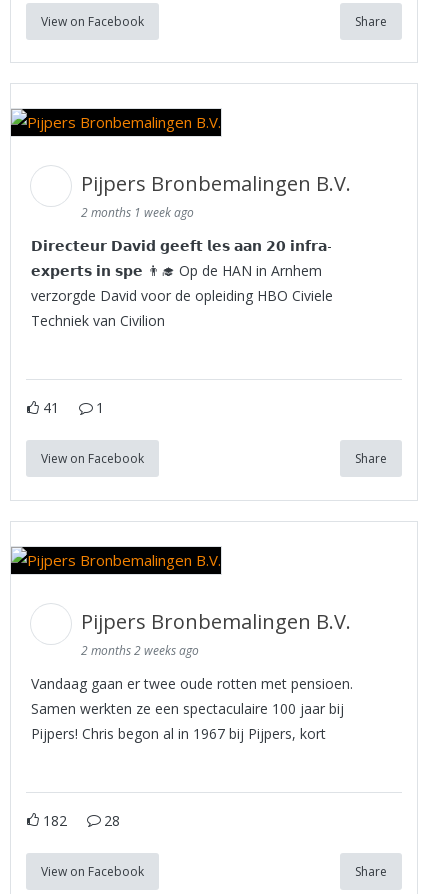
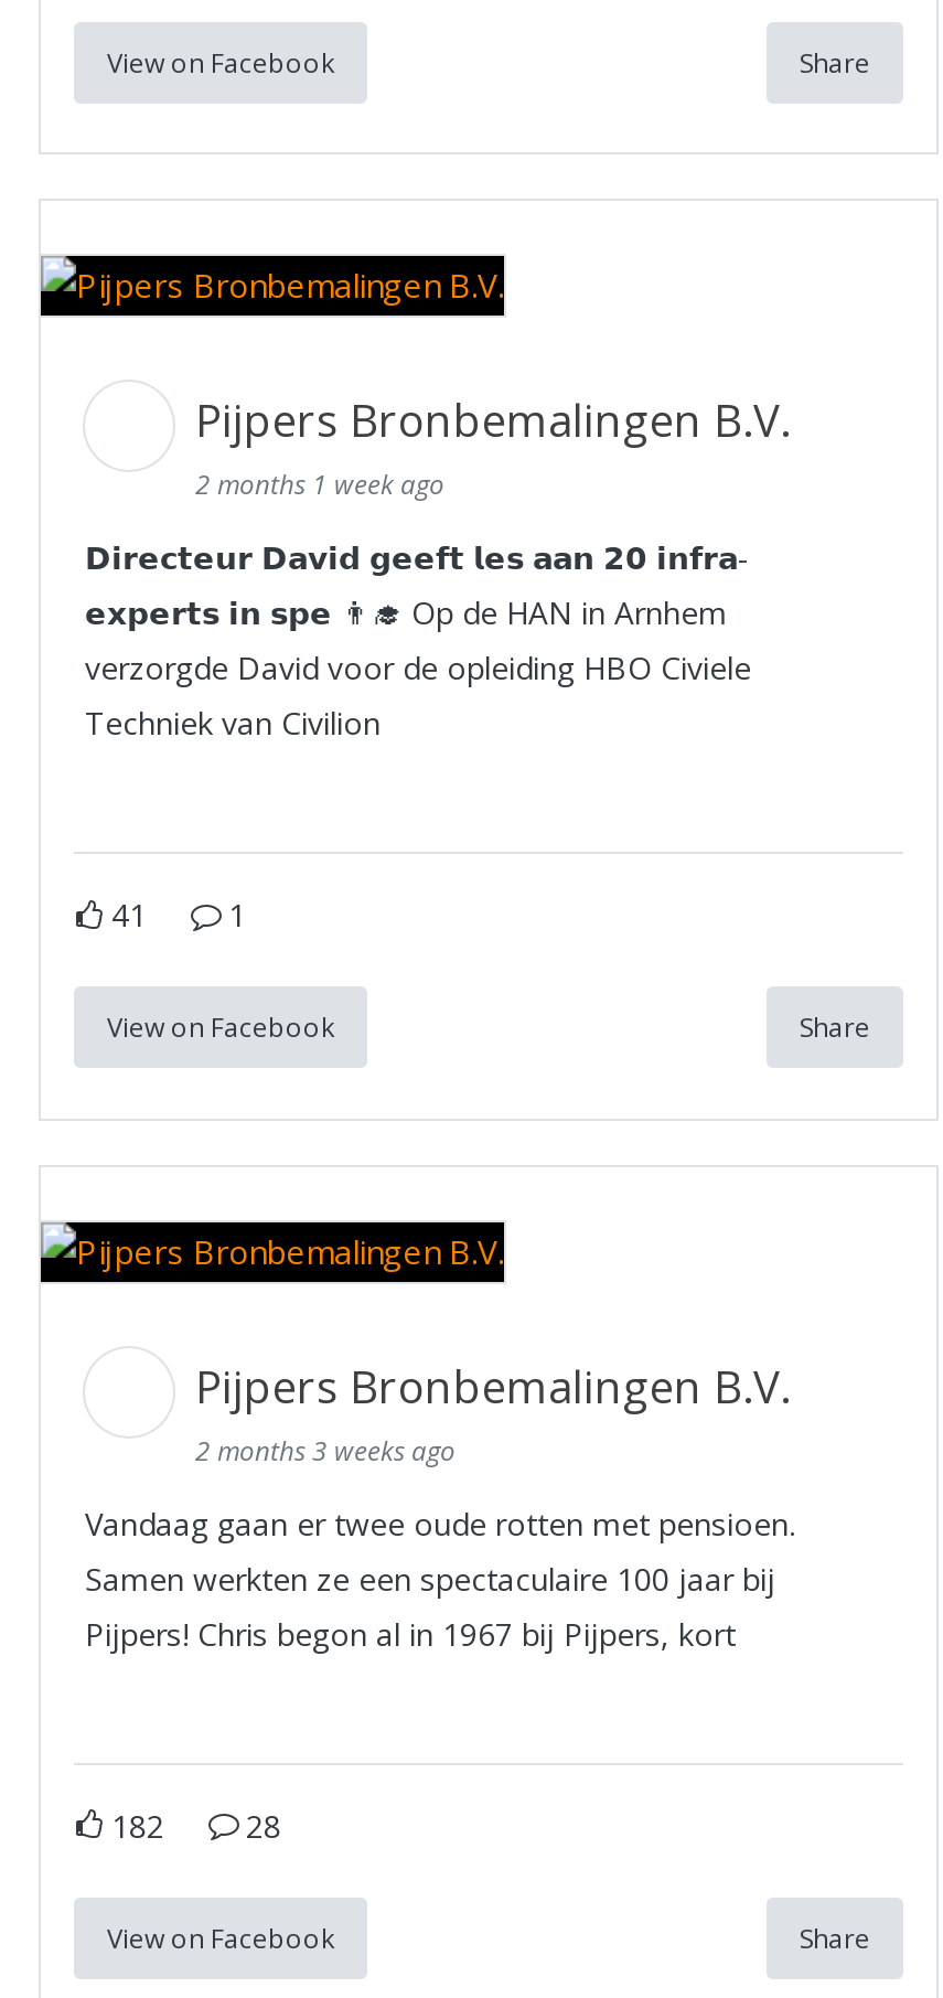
- 2 months 2 weeks ago
+ 2 months 3 weeks ago
